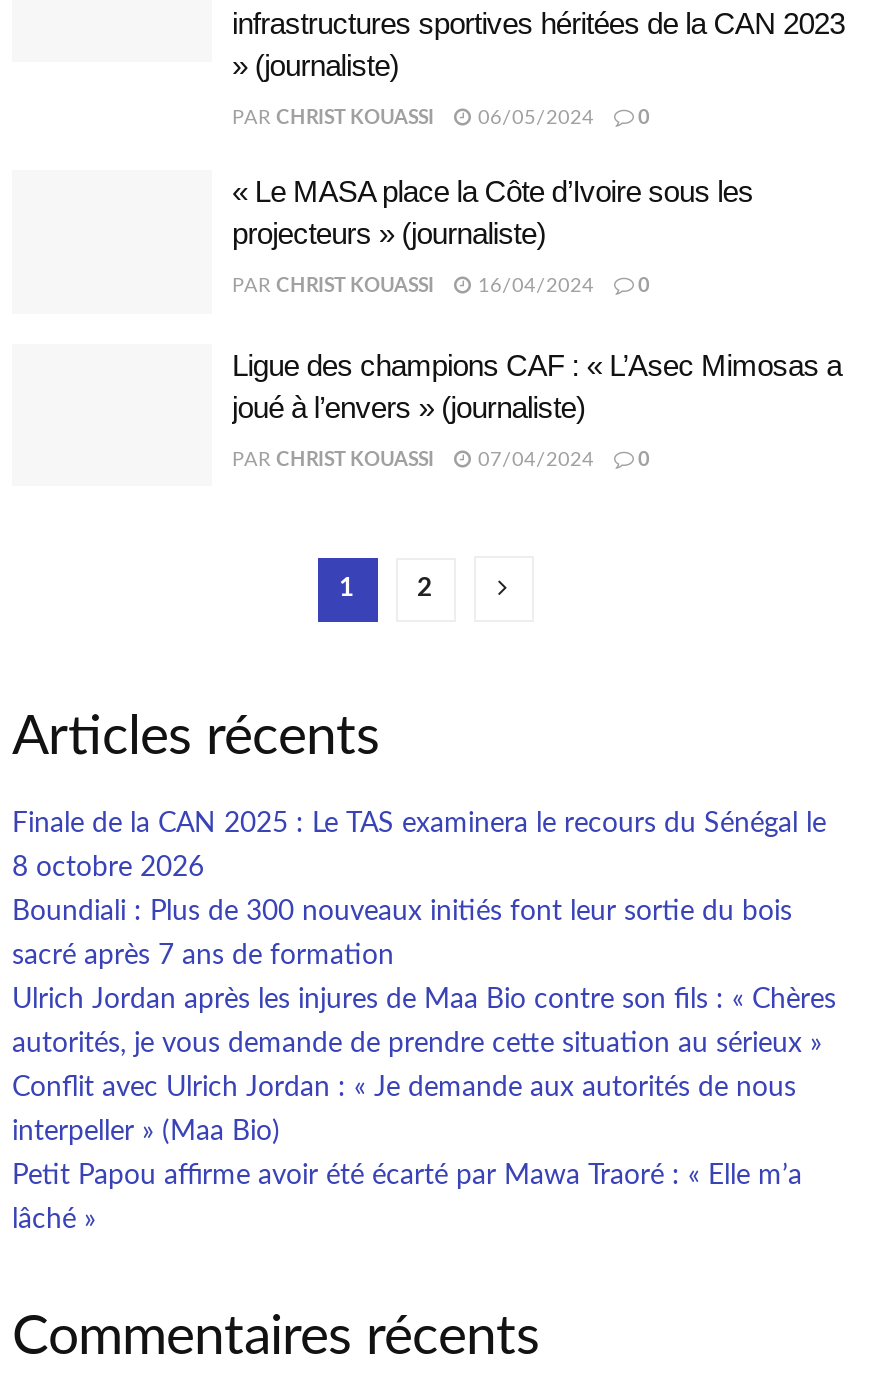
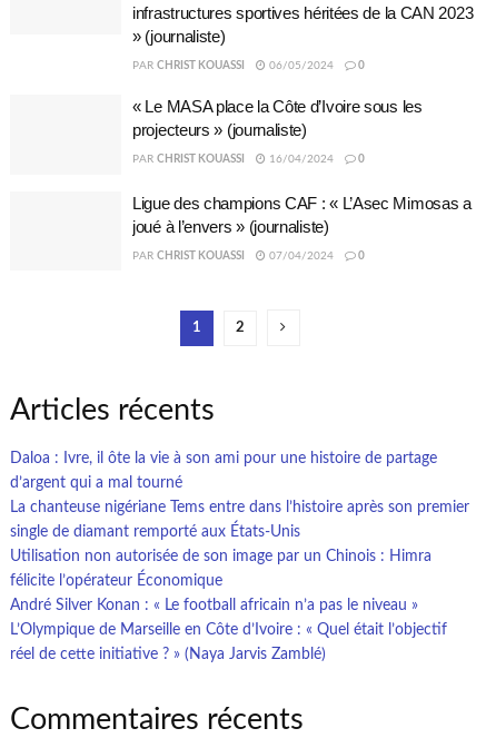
- Finale de la CAN 2025 : Le TAS examinera le recours du Sénégal le
- 8 octobre 2026
- Boundiali : Plus de 300 nouveaux initiés font leur sortie du bois
- sacré après 7 ans de formation
- Ulrich Jordan après les injures de Maa Bio contre son fils : « Chères
- autorités, je vous demande de prendre cette situation au sérieux »
- Conflit avec Ulrich Jordan : « Je demande aux autorités de nous
- interpeller » (Maa Bio)
- Petit Papou affirme avoir été écarté par Mawa Traoré : « Elle m’a
- lâché »
+ Daloa : Ivre, il ôte la vie à son ami pour une histoire de partage
+ d’argent qui a mal tourné
+ La chanteuse nigériane Tems entre dans l’histoire après son premier
+ single de diamant remporté aux États-Unis
+ Utilisation non autorisée de son image par un Chinois : Himra
+ félicite l’opérateur Économique
+ André Silver Konan : « Le football africain n’a pas le niveau »
+ L’Olympique de Marseille en Côte d’Ivoire : « Quel était l’objectif
+ réel de cette initiative ? » (Naya Jarvis Zamblé)
